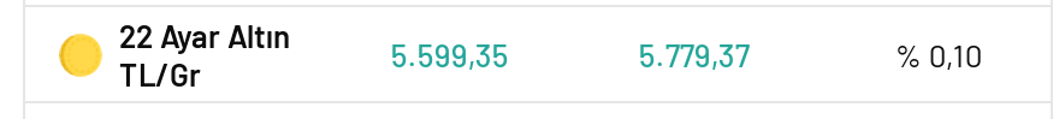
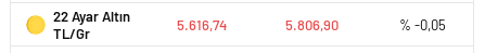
- 5.599,35
+ 5.616,74

- 5.779,37
+ 5.806,90

- % 0,10
+ % -0,05
